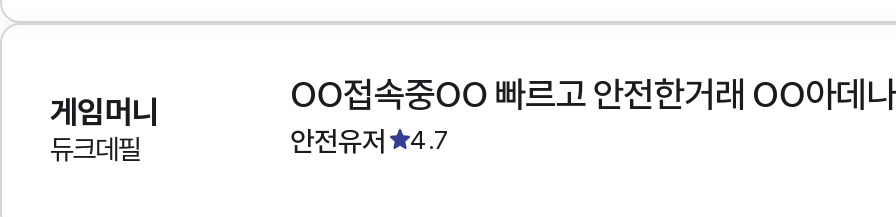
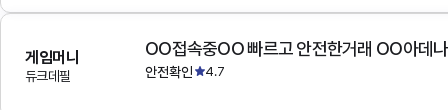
- 안전유저
+ 안전확인
